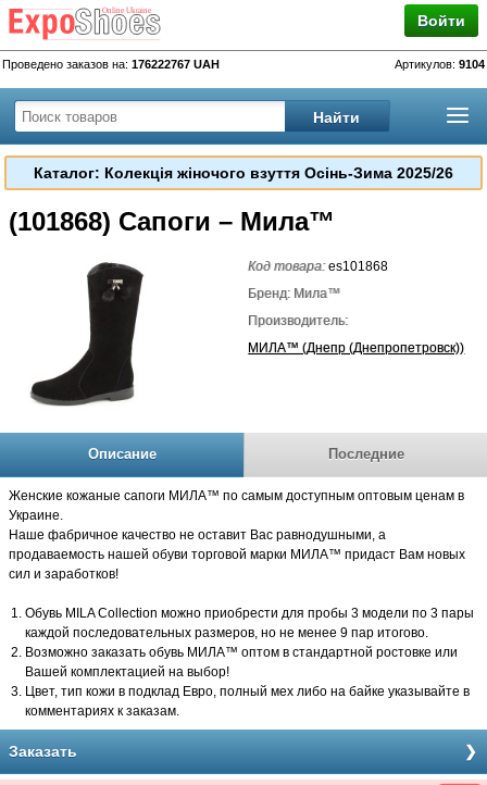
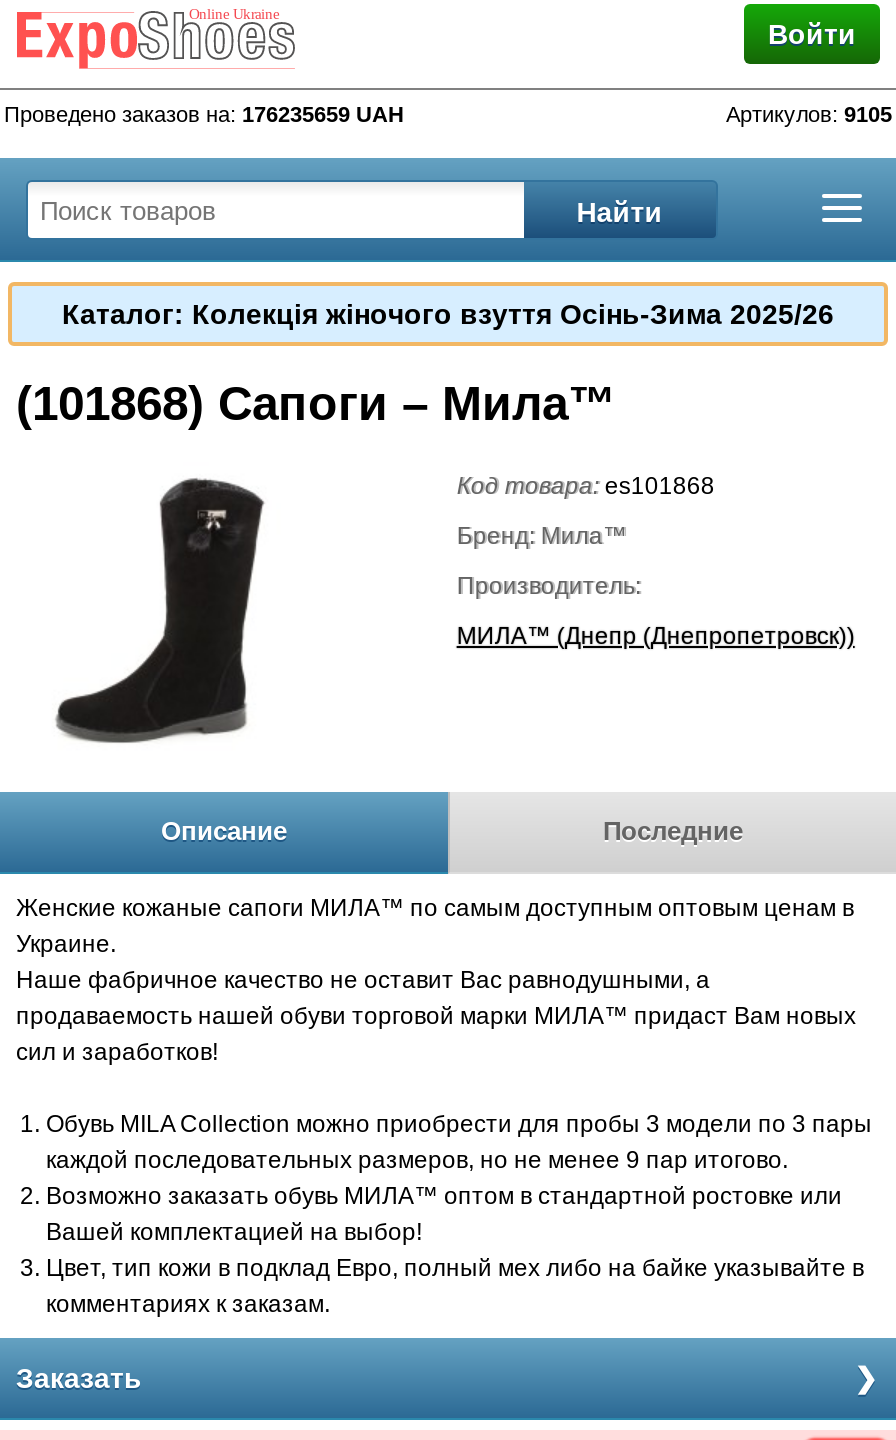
- Проведено заказов на: 176222767 UAH
+ Проведено заказов на: 176235659 UAH

- Артикулов: 9104
+ Артикулов: 9105
